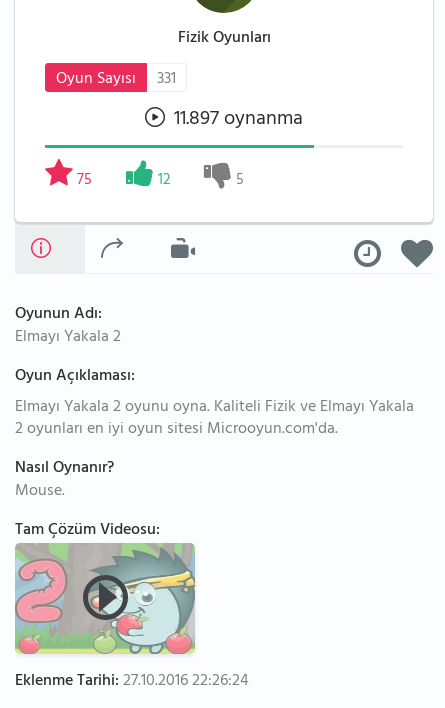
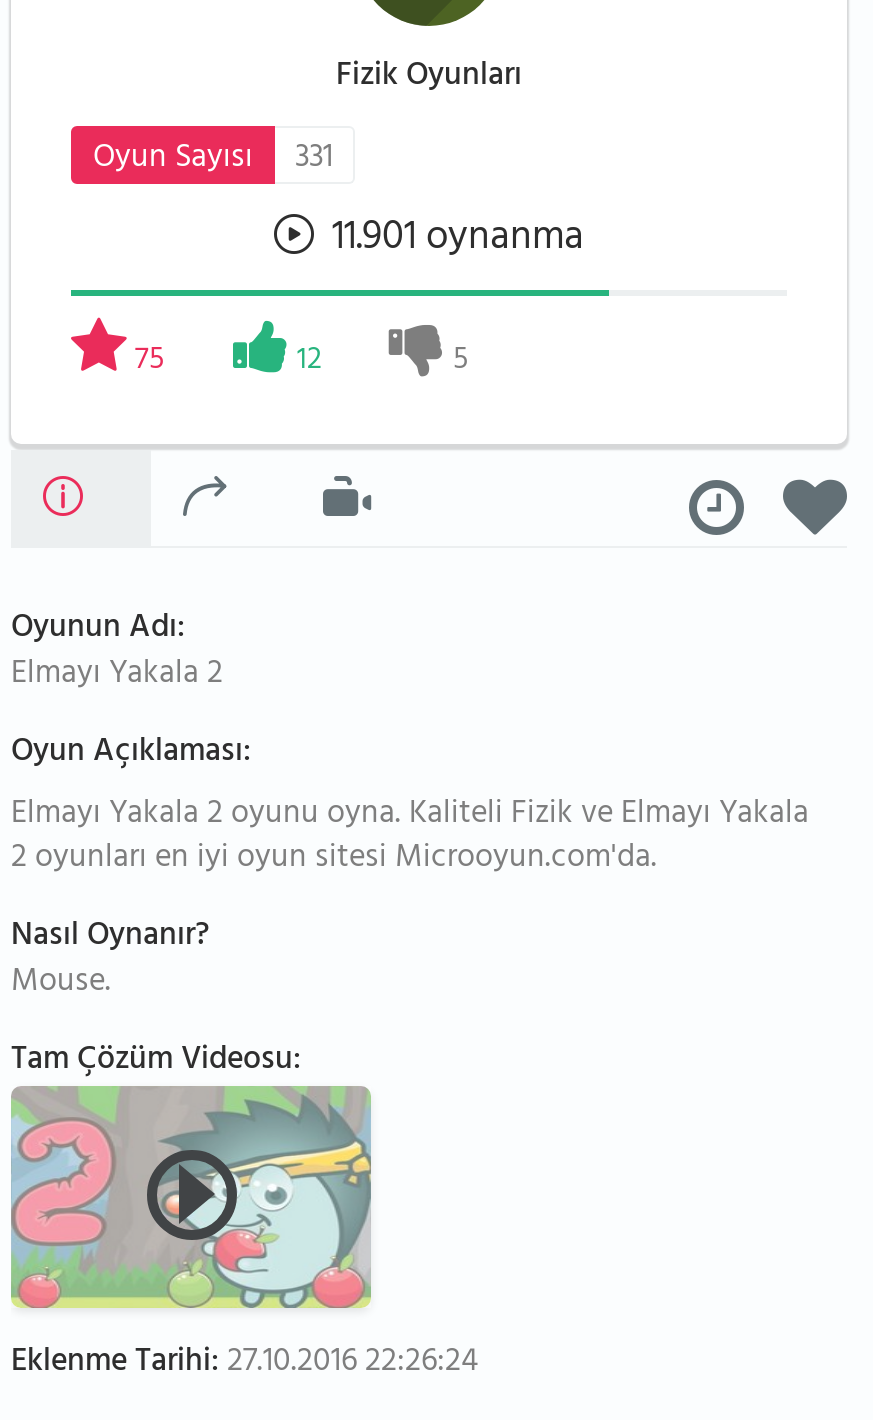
- 11.897 oynanma
+ 11.901 oynanma
